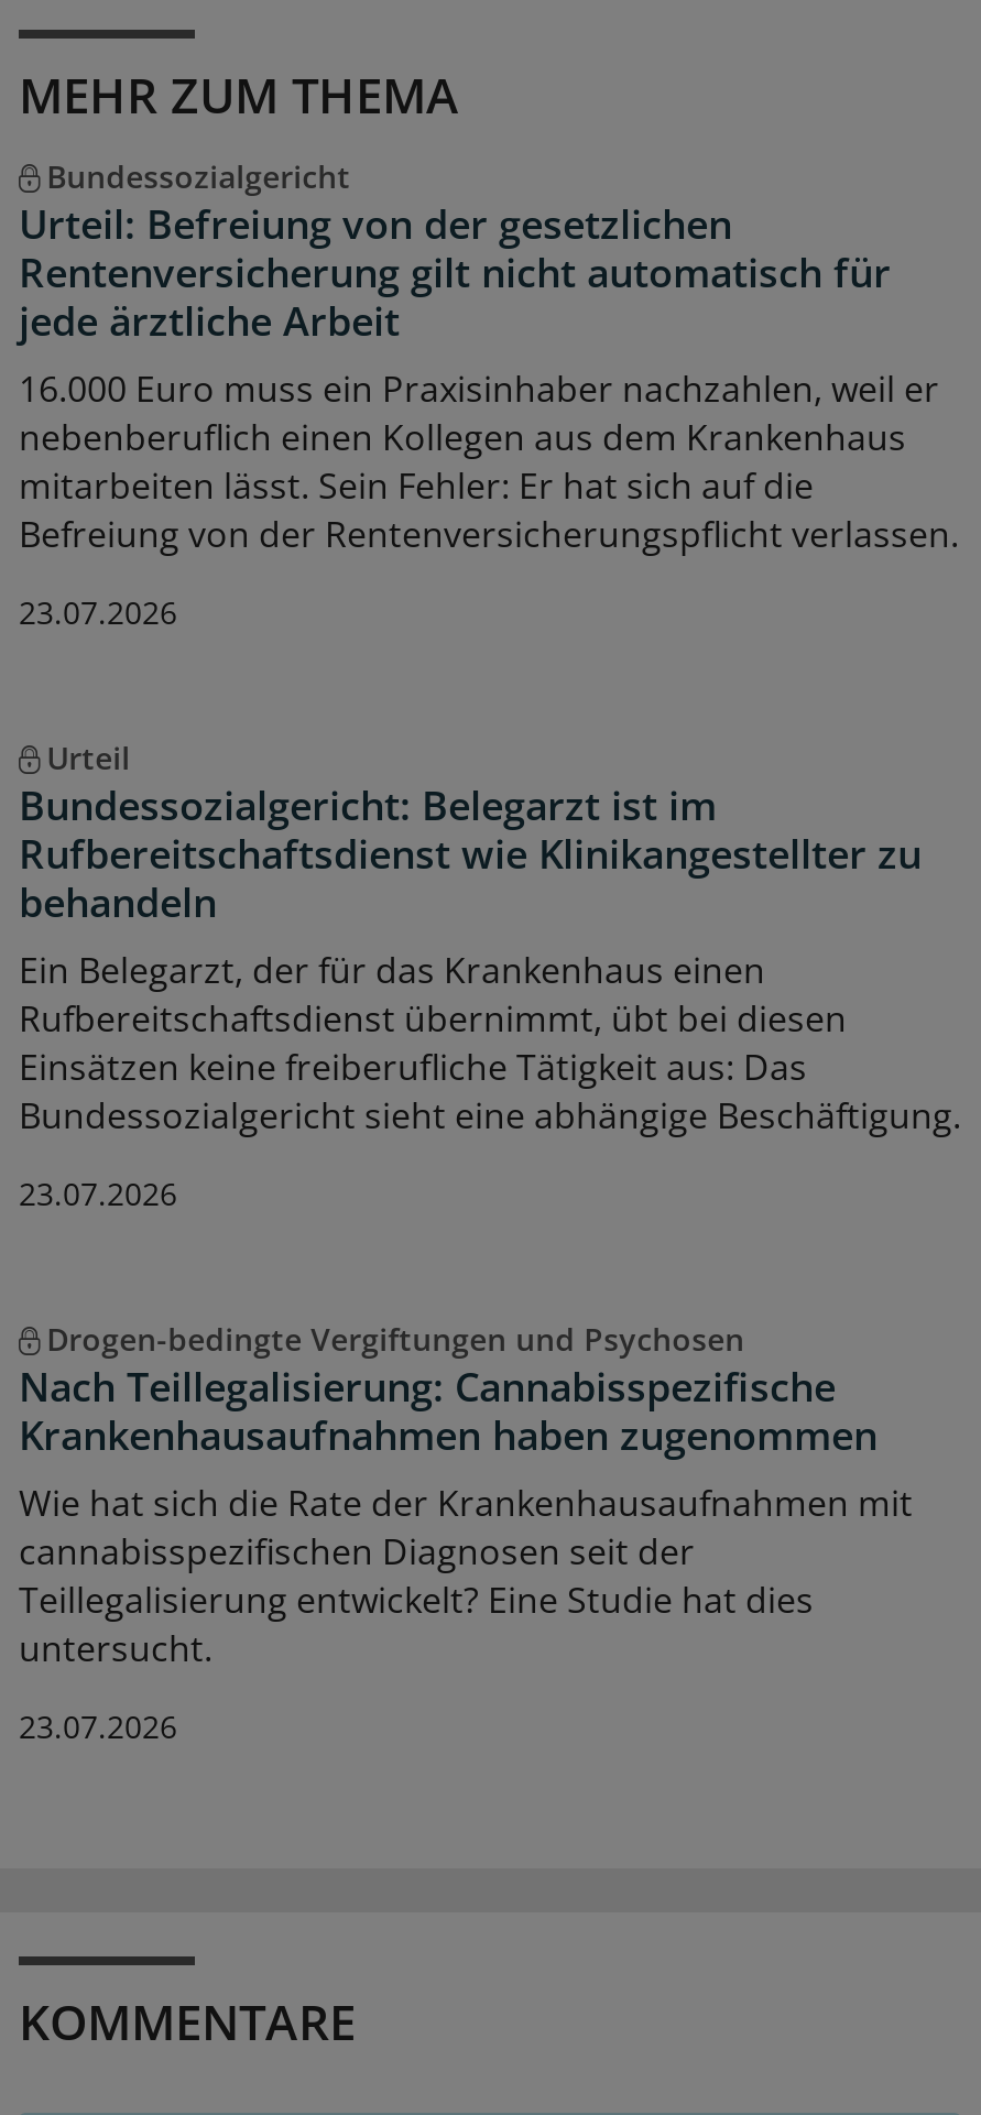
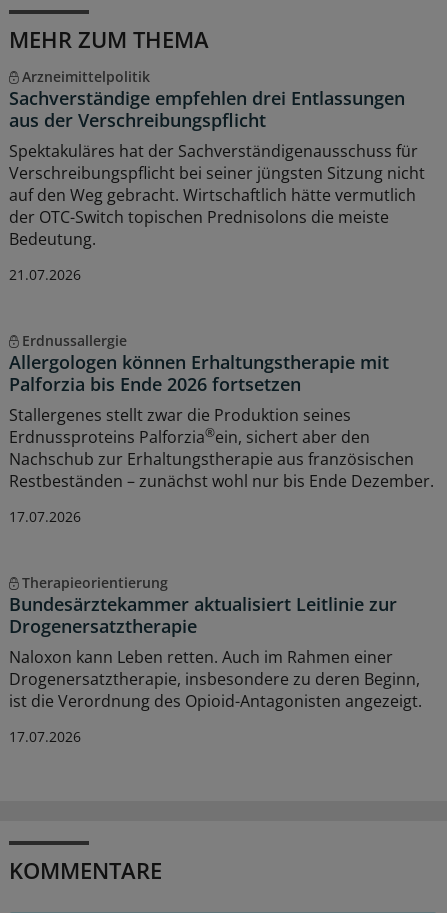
- Bundessozialgericht
- Urteil: Befreiung von der gesetzlichen
- Rentenversicherung gilt nicht automatisch für
- jede ärztliche Arbeit
- 16.000 Euro muss ein Praxisinhaber nachzahlen, weil er
- nebenberuflich einen Kollegen aus dem Krankenhaus
- mitarbeiten lässt. Sein Fehler: Er hat sich auf die
- Befreiung von der Rentenversicherungspflicht verlassen.
+ Arzneimittelpolitik
+ Sachverständige empfehlen drei Entlassungen
+ aus der Verschreibungspflicht
+ Spektakuläres hat der Sachverständigenausschuss für
+ Verschreibungspflicht bei seiner jüngsten Sitzung nicht
+ auf den Weg gebracht. Wirtschaftlich hätte vermutlich
+ der OTC-Switch topischen Prednisolons die meiste
+ Bedeutung.

- 23.07.2026
+ 21.07.2026

- Urteil
- Bundessozialgericht: Belegarzt ist im
- Rufbereitschaftsdienst wie Klinikangestellter zu
- behandeln
- Ein Belegarzt, der für das Krankenhaus einen
- Rufbereitschaftsdienst übernimmt, übt bei diesen
- Einsätzen keine freiberufliche Tätigkeit aus: Das
- Bundessozialgericht sieht eine abhängige Beschäftigung.
+ Erdnussallergie
+ Allergologen können Erhaltungstherapie mit
+ Palforzia bis Ende 2026 fortsetzen
+ Stallergenes stellt zwar die Produktion seines
+ Erdnussproteins Palforzia®ein, sichert aber den
+ Nachschub zur Erhaltungstherapie aus französischen
+ Restbeständen – zunächst wohl nur bis Ende Dezember.

- 23.07.2026
+ 17.07.2026

- Drogen-bedingte Vergiftungen und Psychosen
- Nach Teillegalisierung: Cannabisspezifische
- Krankenhausaufnahmen haben zugenommen
- Wie hat sich die Rate der Krankenhausaufnahmen mit
- cannabisspezifischen Diagnosen seit der
- Teillegalisierung entwickelt? Eine Studie hat dies
- untersucht.
+ Therapieorientierung
+ Bundesärztekammer aktualisiert Leitlinie zur
+ Drogenersatztherapie
+ Naloxon kann Leben retten. Auch im Rahmen einer
+ Drogenersatztherapie, insbesondere zu deren Beginn,
+ ist die Verordnung des Opioid-Antagonisten angezeigt.

- 23.07.2026
+ 17.07.2026
